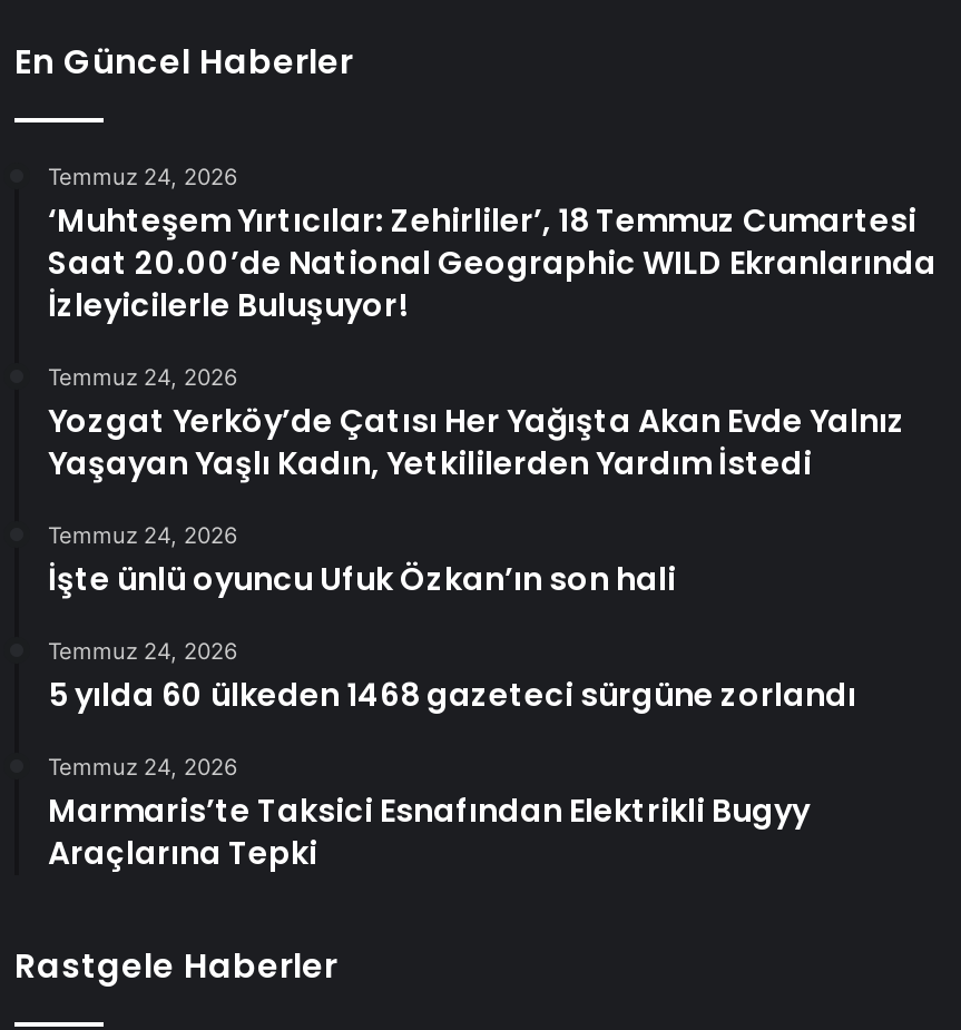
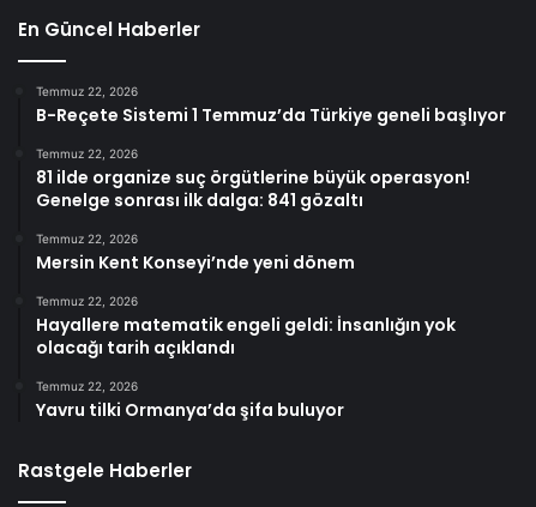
- Temmuz 24, 2026
- ‘Muhteşem Yırtıcılar: Zehirliler’, 18 Temmuz Cumartesi
- Saat 20.00’de National Geographic WILD Ekranlarında
- İzleyicilerle Buluşuyor!
+ Temmuz 22, 2026
+ B-Reçete Sistemi 1 Temmuz’da Türkiye geneli başlıyor

- Temmuz 24, 2026
- Yozgat Yerköy’de Çatısı Her Yağışta Akan Evde Yalnız
- Yaşayan Yaşlı Kadın, Yetkililerden Yardım İstedi
+ Temmuz 22, 2026
+ 81 ilde organize suç örgütlerine büyük operasyon!
+ Genelge sonrası ilk dalga: 841 gözaltı

- Temmuz 24, 2026
- İşte ünlü oyuncu Ufuk Özkan’ın son hali
+ Temmuz 22, 2026
+ Mersin Kent Konseyi’nde yeni dönem

- Temmuz 24, 2026
- 5 yılda 60 ülkeden 1468 gazeteci sürgüne zorlandı
+ Temmuz 22, 2026
+ Hayallere matematik engeli geldi: İnsanlığın yok
+ olacağı tarih açıklandı

- Temmuz 24, 2026
- Marmaris’te Taksici Esnafından Elektrikli Bugyy
- Araçlarına Tepki
+ Temmuz 22, 2026
+ Yavru tilki Ormanya’da şifa buluyor
